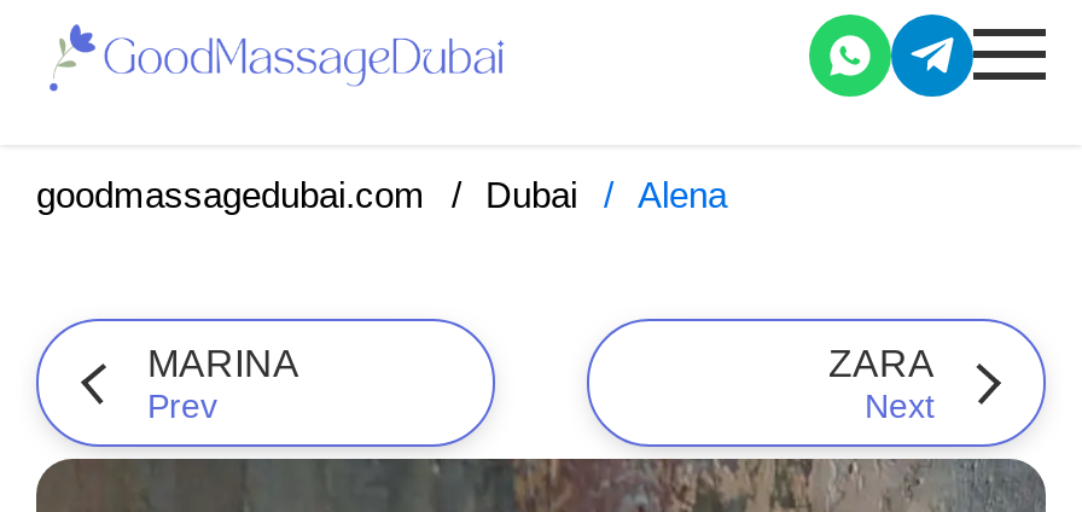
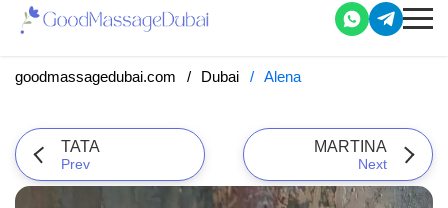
- MARINA
+ TATA

- ZARA
+ MARTINA
